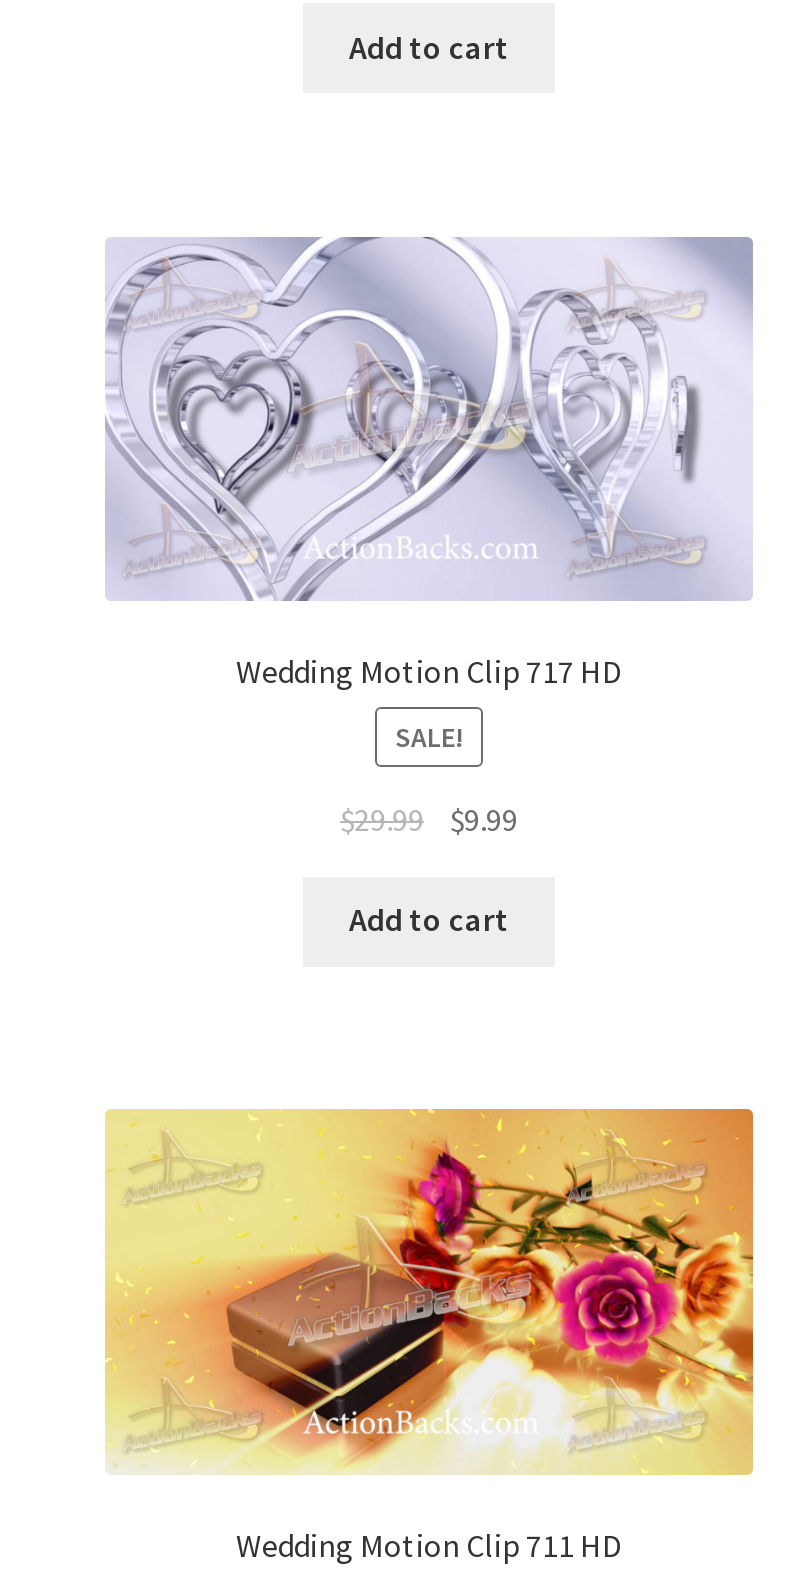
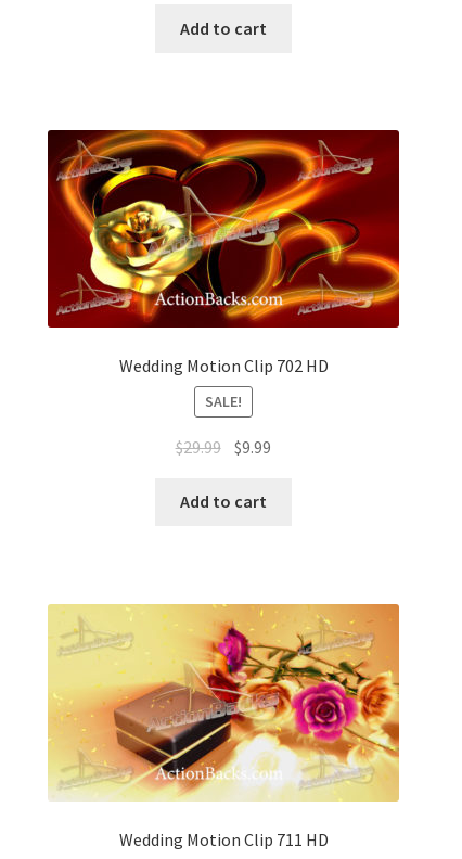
- [image]
- Wedding Motion Clip 717 HD
+ [image]
+ Wedding Motion Clip 702 HD
